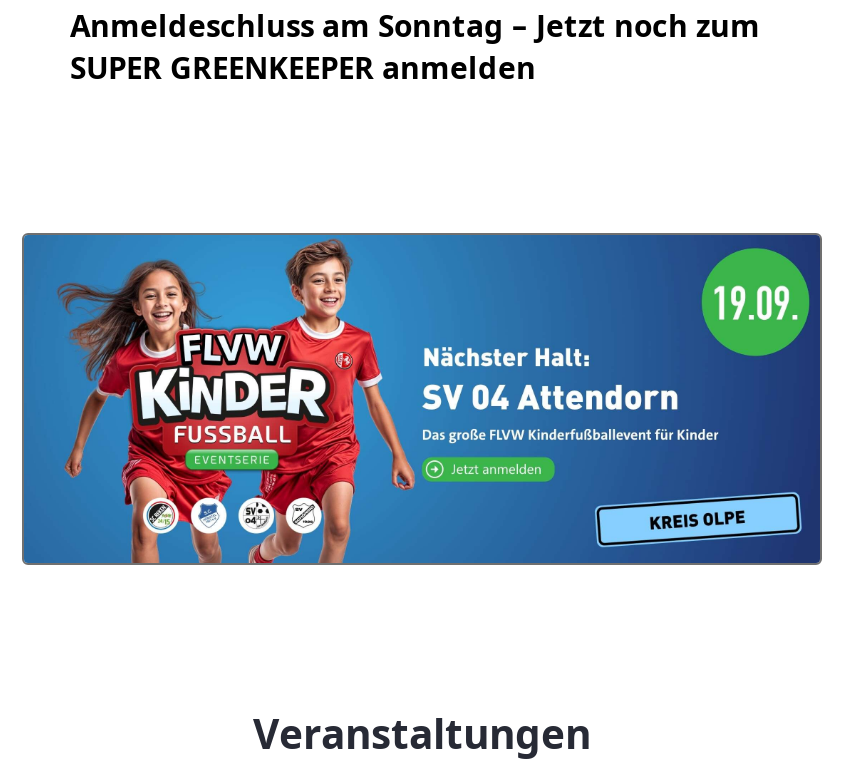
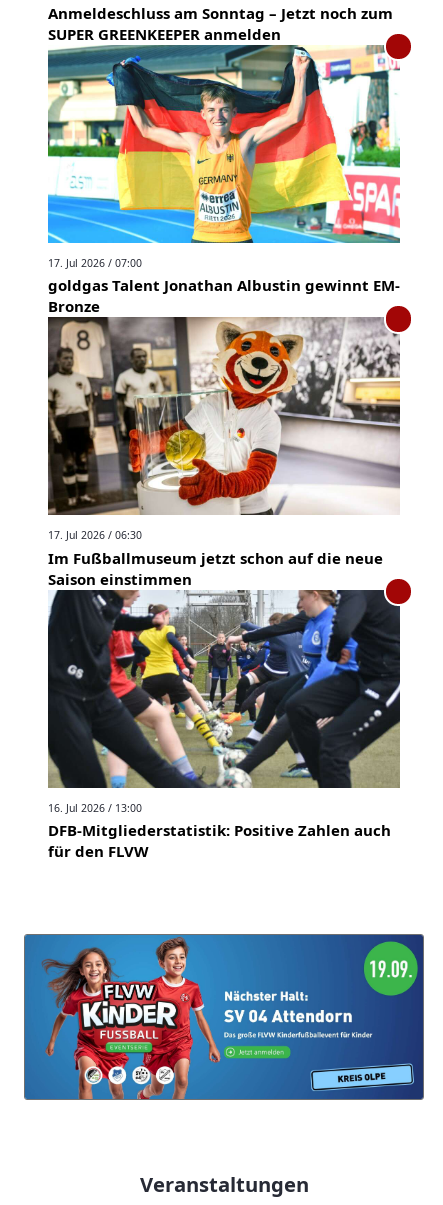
+ [image]
+ 17. Jul 2026 / 07:00
+ goldgas Talent Jonathan Albustin gewinnt EM-
+ Bronze

+ [image]
+ 17. Jul 2026 / 06:30
+ Im Fußballmuseum jetzt schon auf die neue
+ Saison einstimmen

+ [image]
+ 16. Jul 2026 / 13:00
+ DFB-Mitgliederstatistik: Positive Zahlen auch
+ für den FLVW
